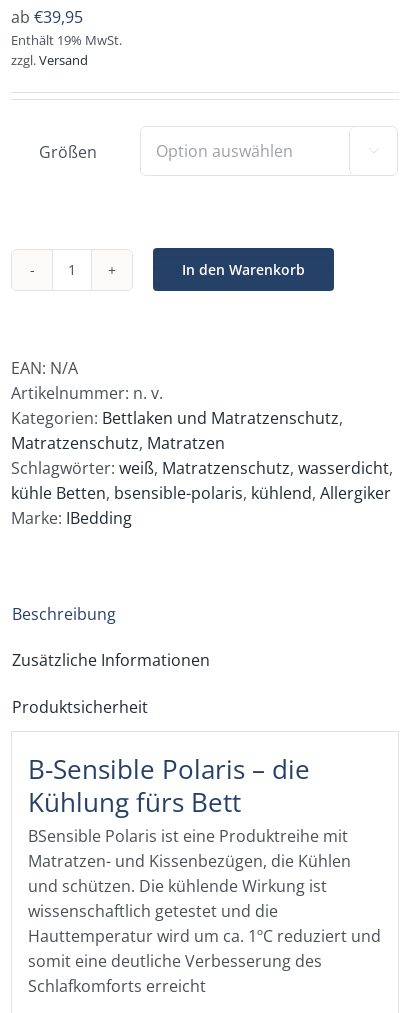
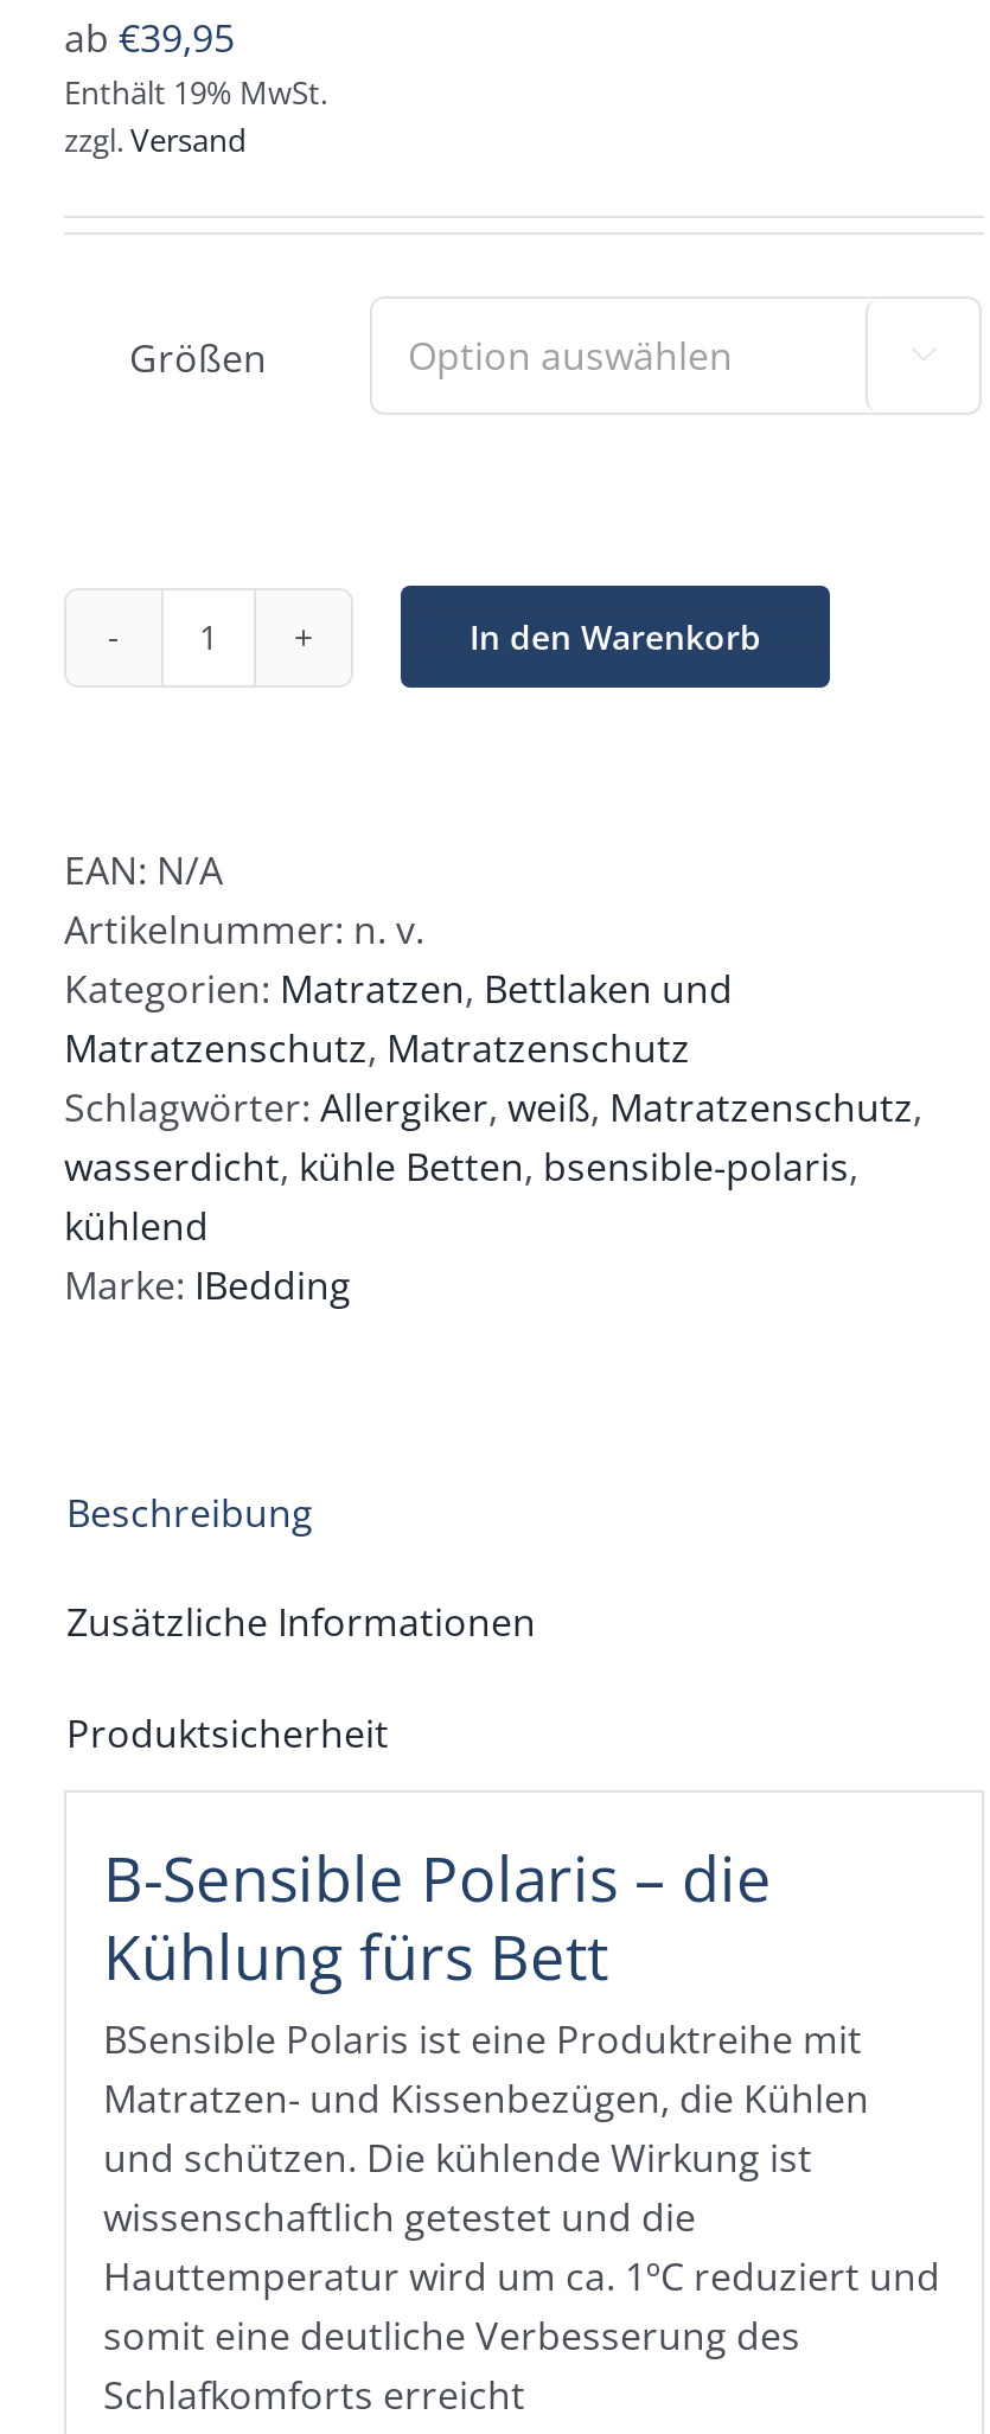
- Kategorien: Bettlaken und Matratzenschutz,
- Matratzenschutz, Matratzen
- Schlagwörter: weiß, Matratzenschutz, wasserdicht,
- kühle Betten, bsensible-polaris, kühlend, Allergiker
+ Kategorien: Matratzen, Bettlaken und
+ Matratzenschutz, Matratzenschutz
+ Schlagwörter: Allergiker, weiß, Matratzenschutz,
+ wasserdicht, kühle Betten, bsensible-polaris,
+ kühlend
